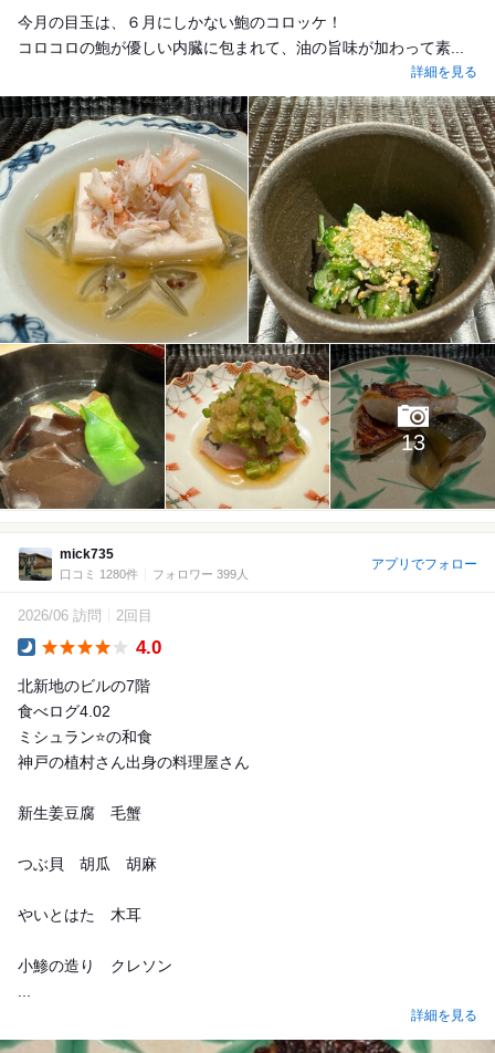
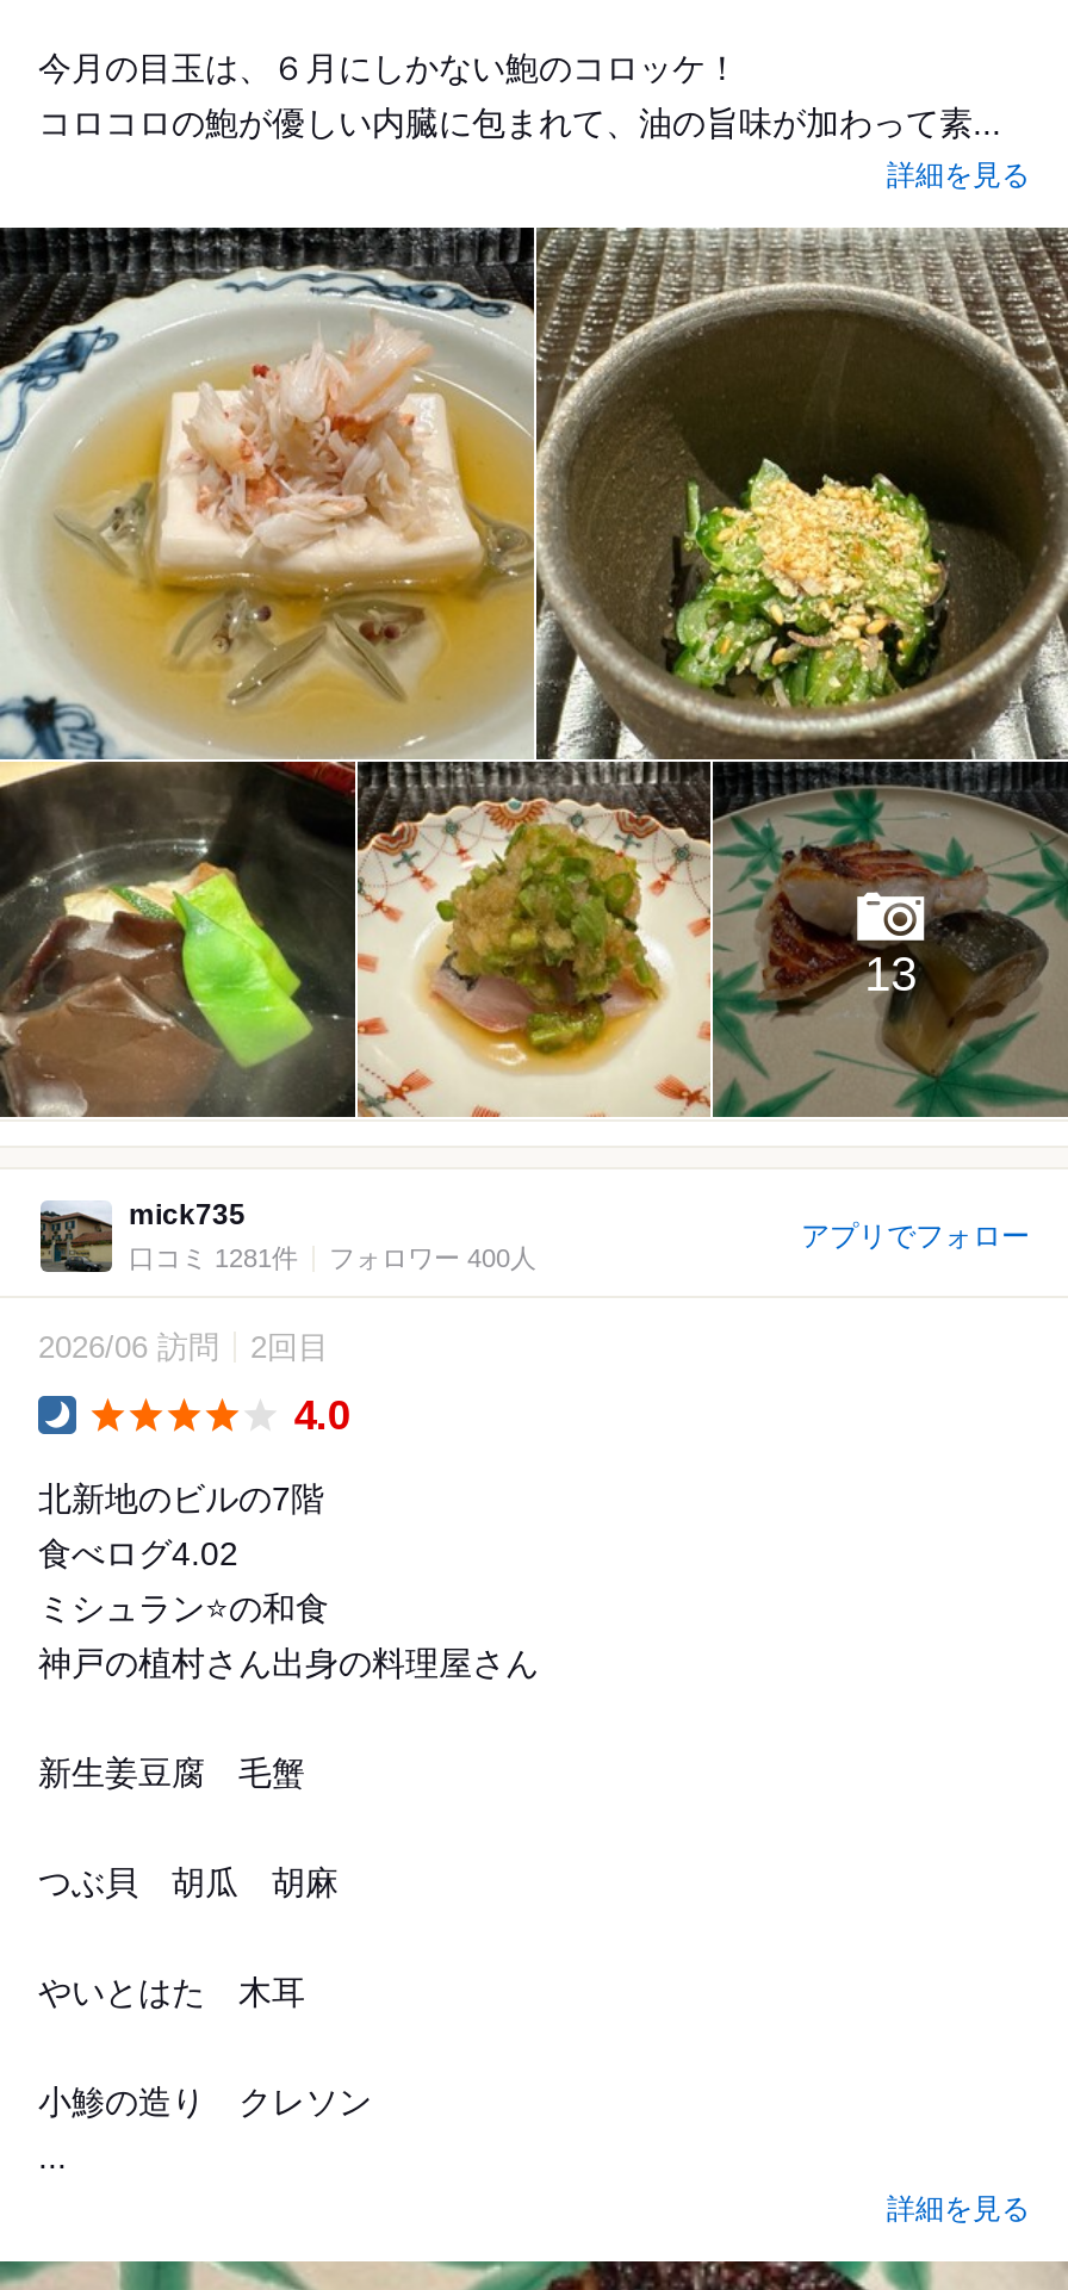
- 口コミ 1280件
+ 口コミ 1281件

- フォロワー 399人
+ フォロワー 400人
